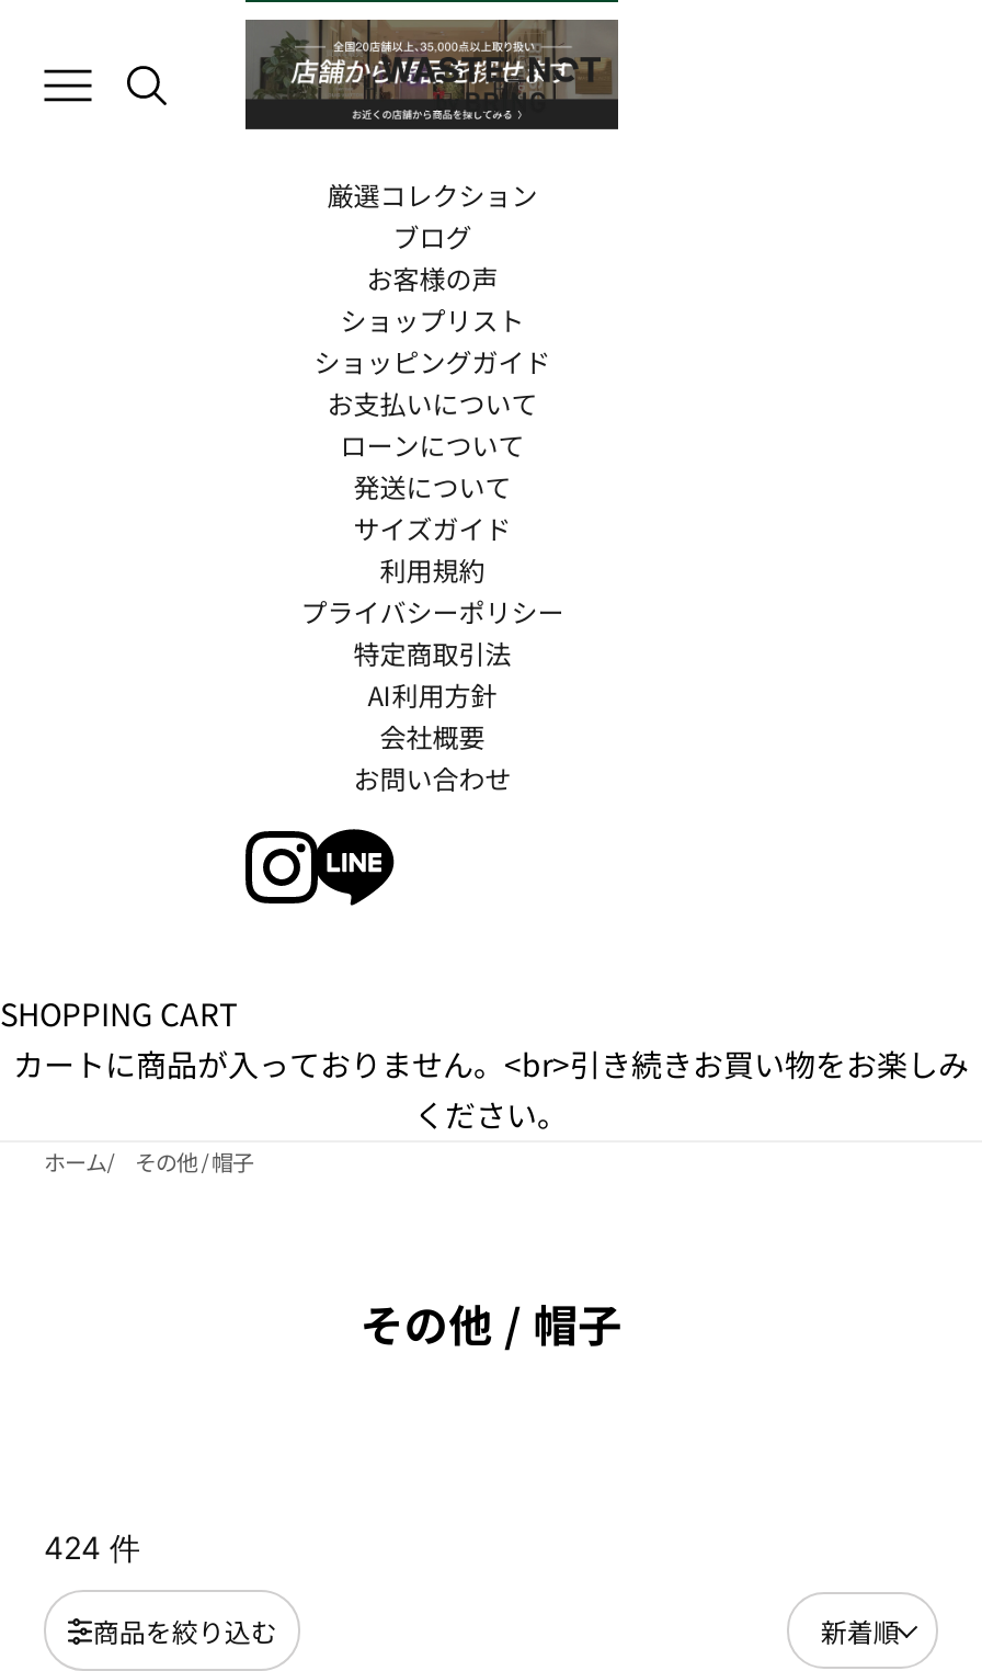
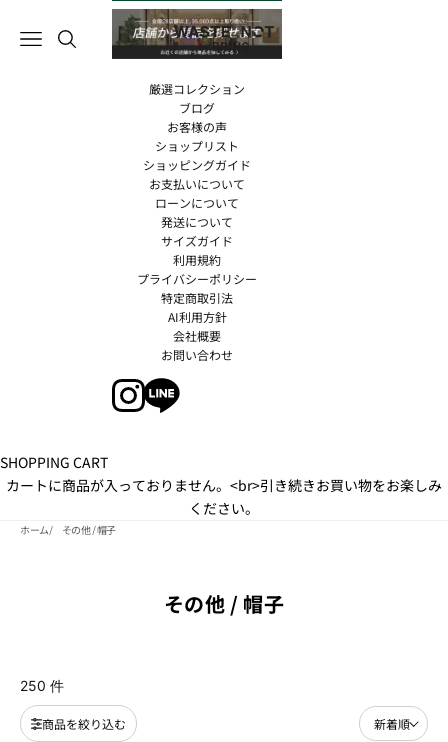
- 424 件
+ 250 件
